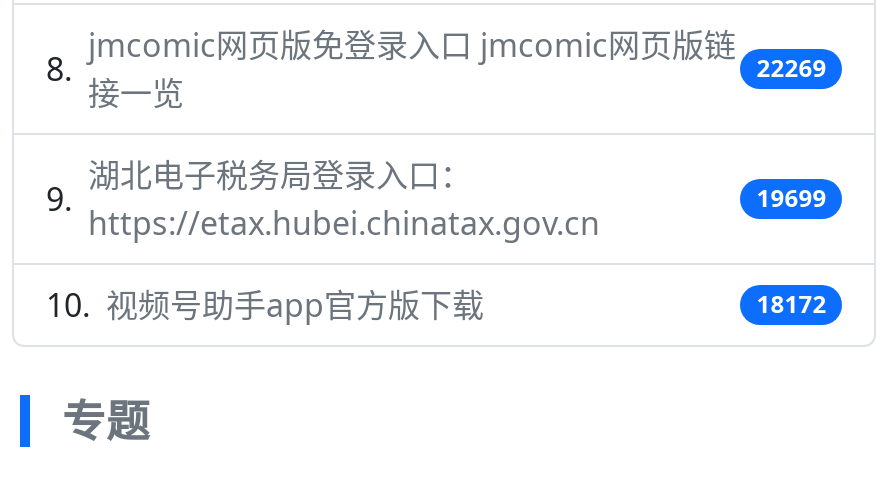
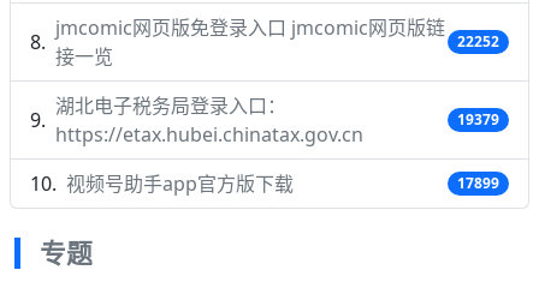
- 22269
+ 22252

- 19699
+ 19379

- 18172
+ 17899
